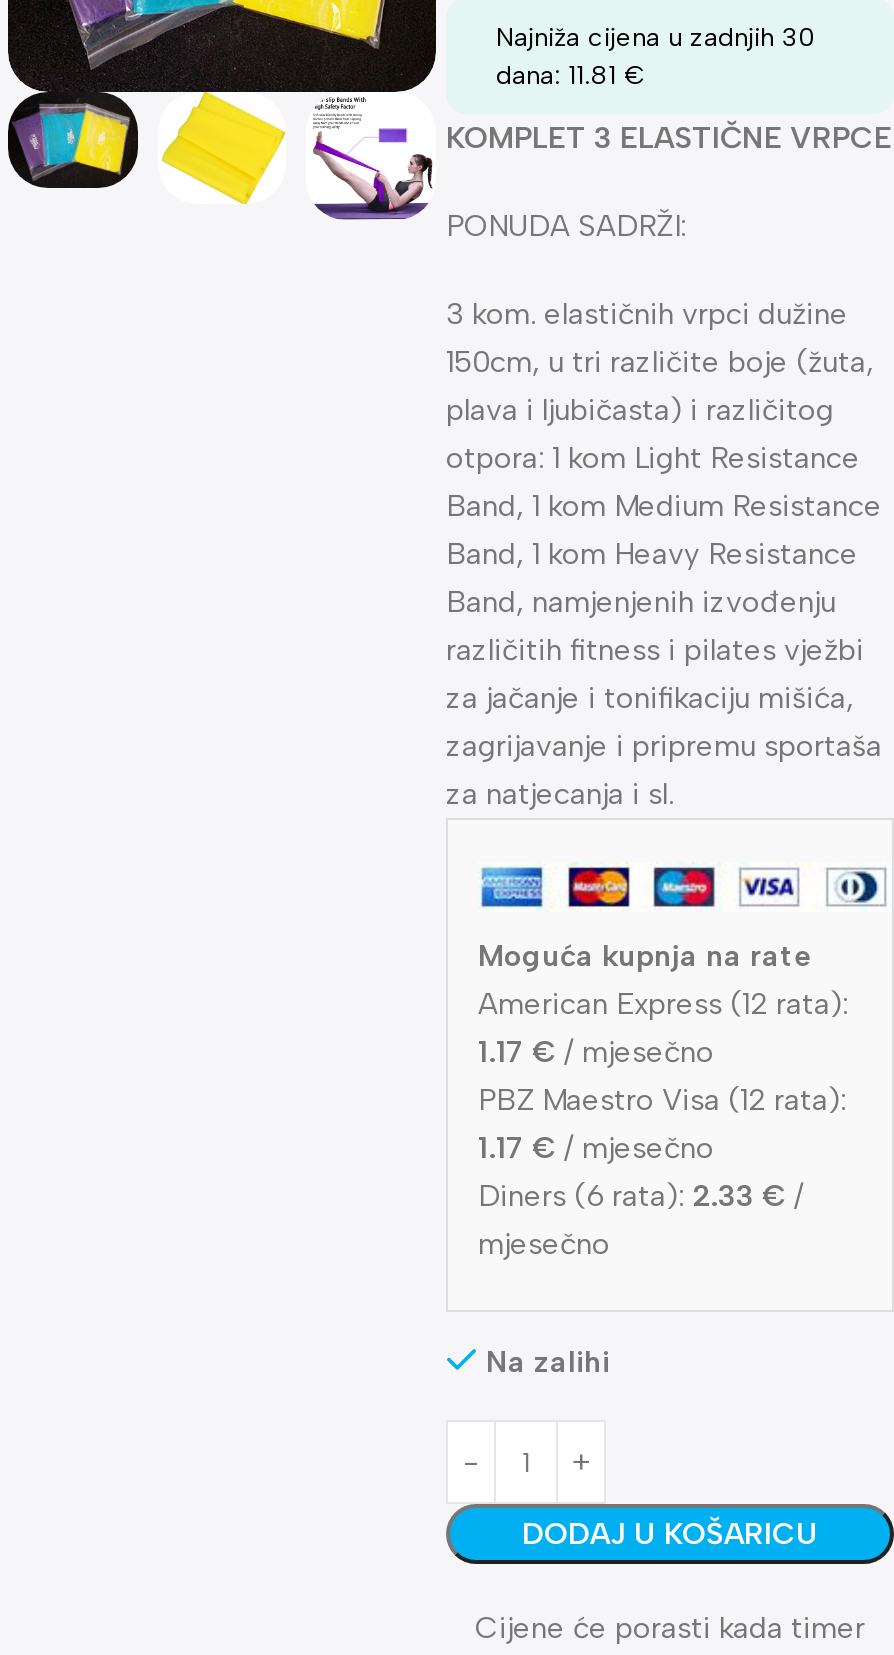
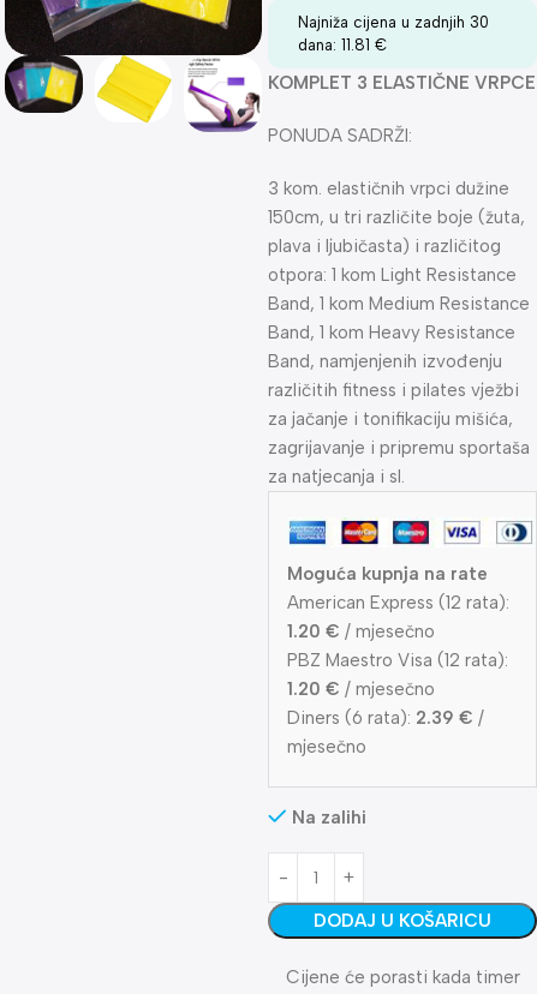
- 1.17 €/ mjesečno
+ 1.20 €/ mjesečno

- 1.17 €/ mjesečno
+ 1.20 €/ mjesečno

- Diners (6 rata): 2.33 €/
+ Diners (6 rata): 2.39 €/
